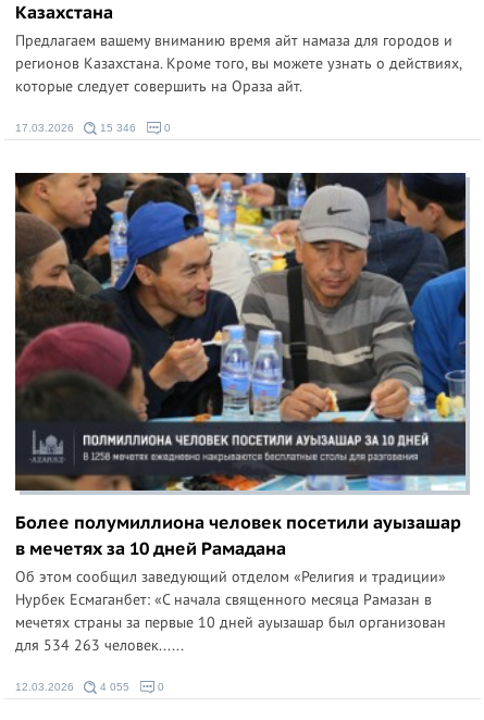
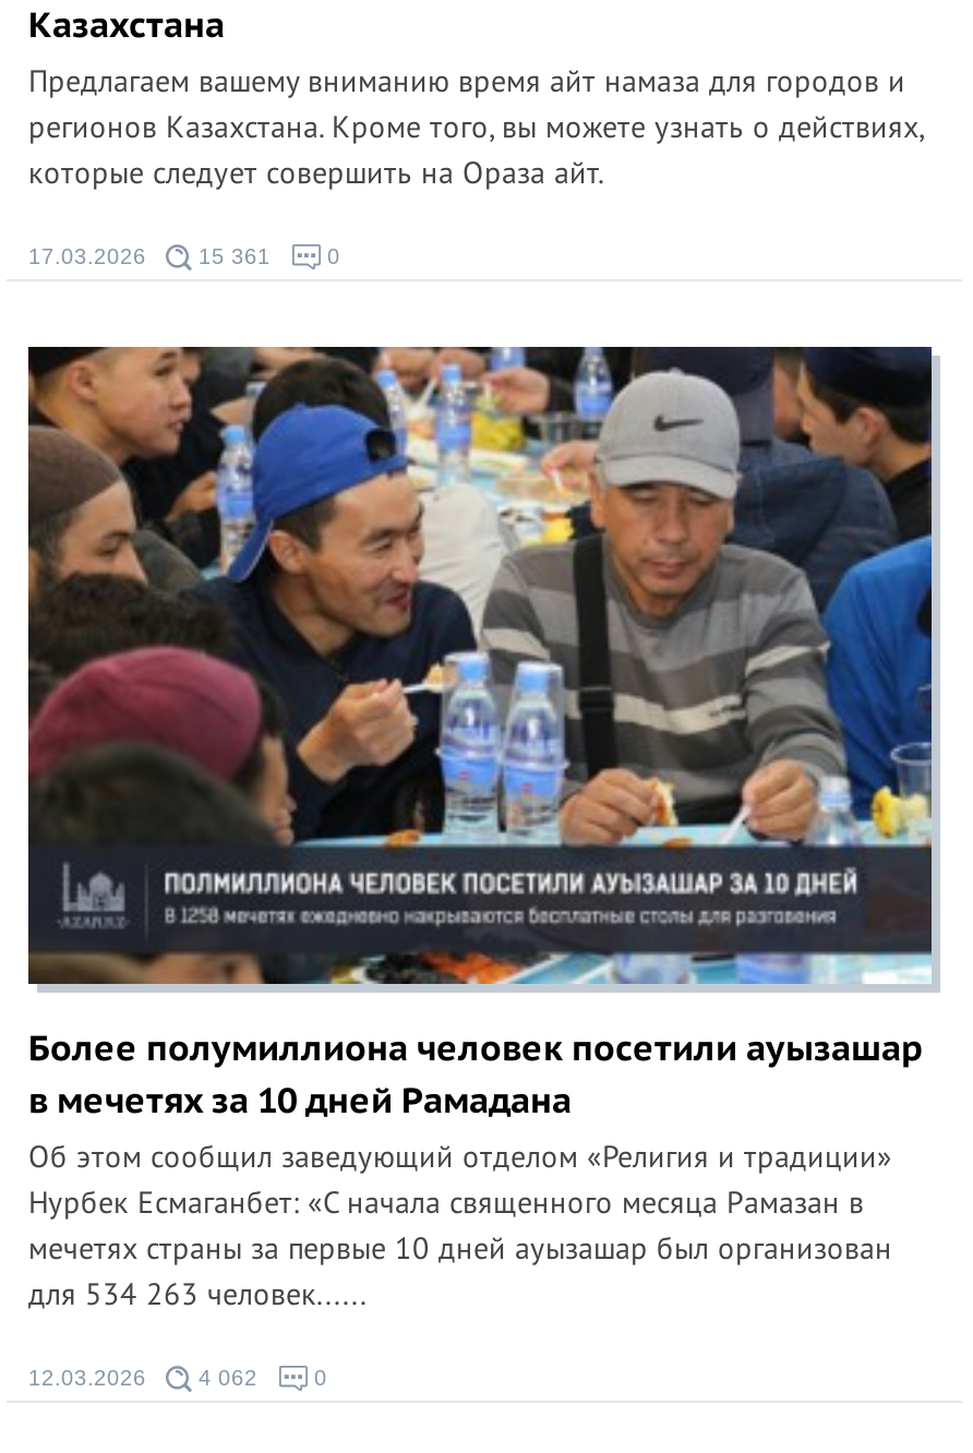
- 17.03.2026 15 346
+ 17.03.2026 15 361

- 12.03.2026 4 055
+ 12.03.2026 4 062
